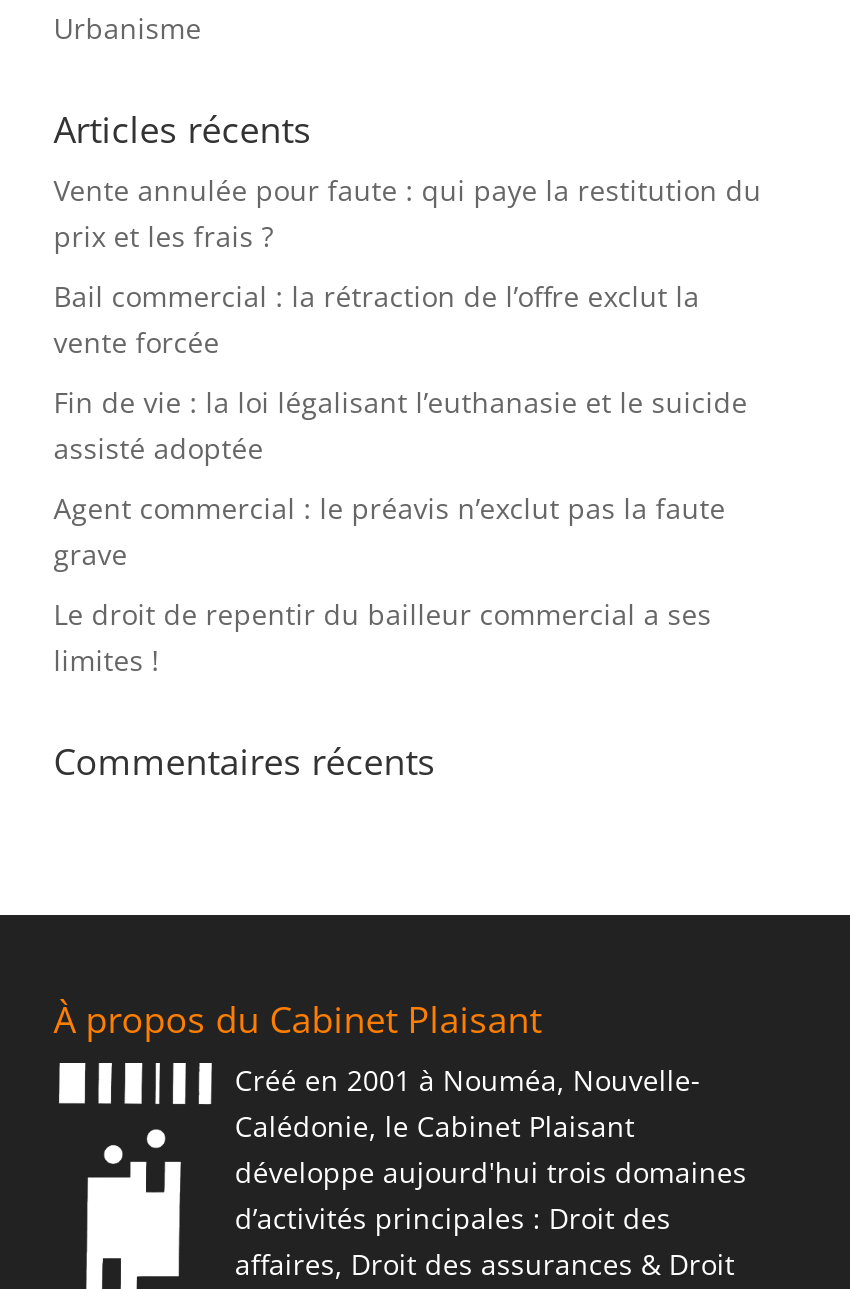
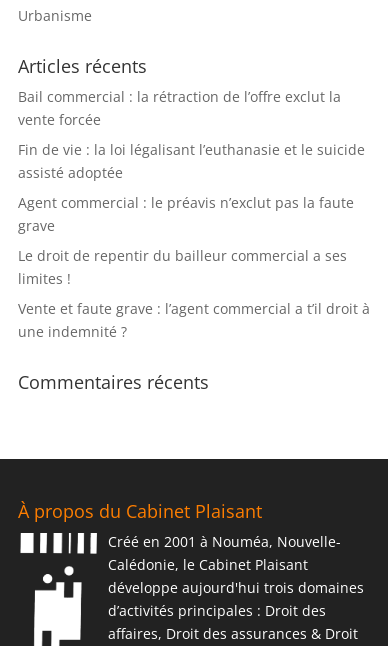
- Vente annulée pour faute : qui paye la restitution du
- prix et les frais ?

moved up: Bail commercial : la rétraction de l’offre exclut la | vente forcée | Fin de vie : la loi légalisant l’euthanasie et le suicide | assisté adoptée | Agent commercial : le préavis n’exclut pas la faute | grave | Le droit de repentir du bailleur commercial a ses | limites !

+ Vente et faute grave : l’agent commercial a t’il droit à
+ une indemnité ?
